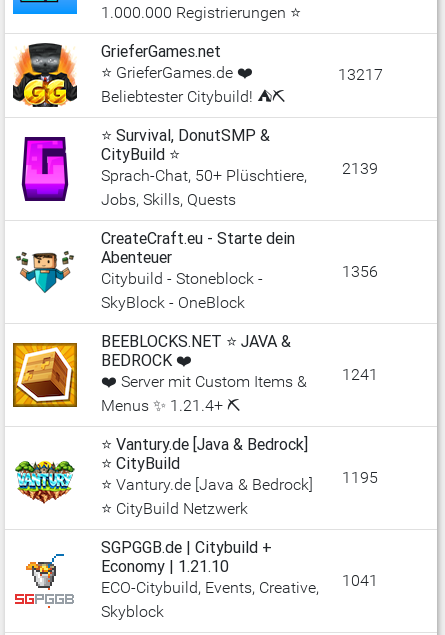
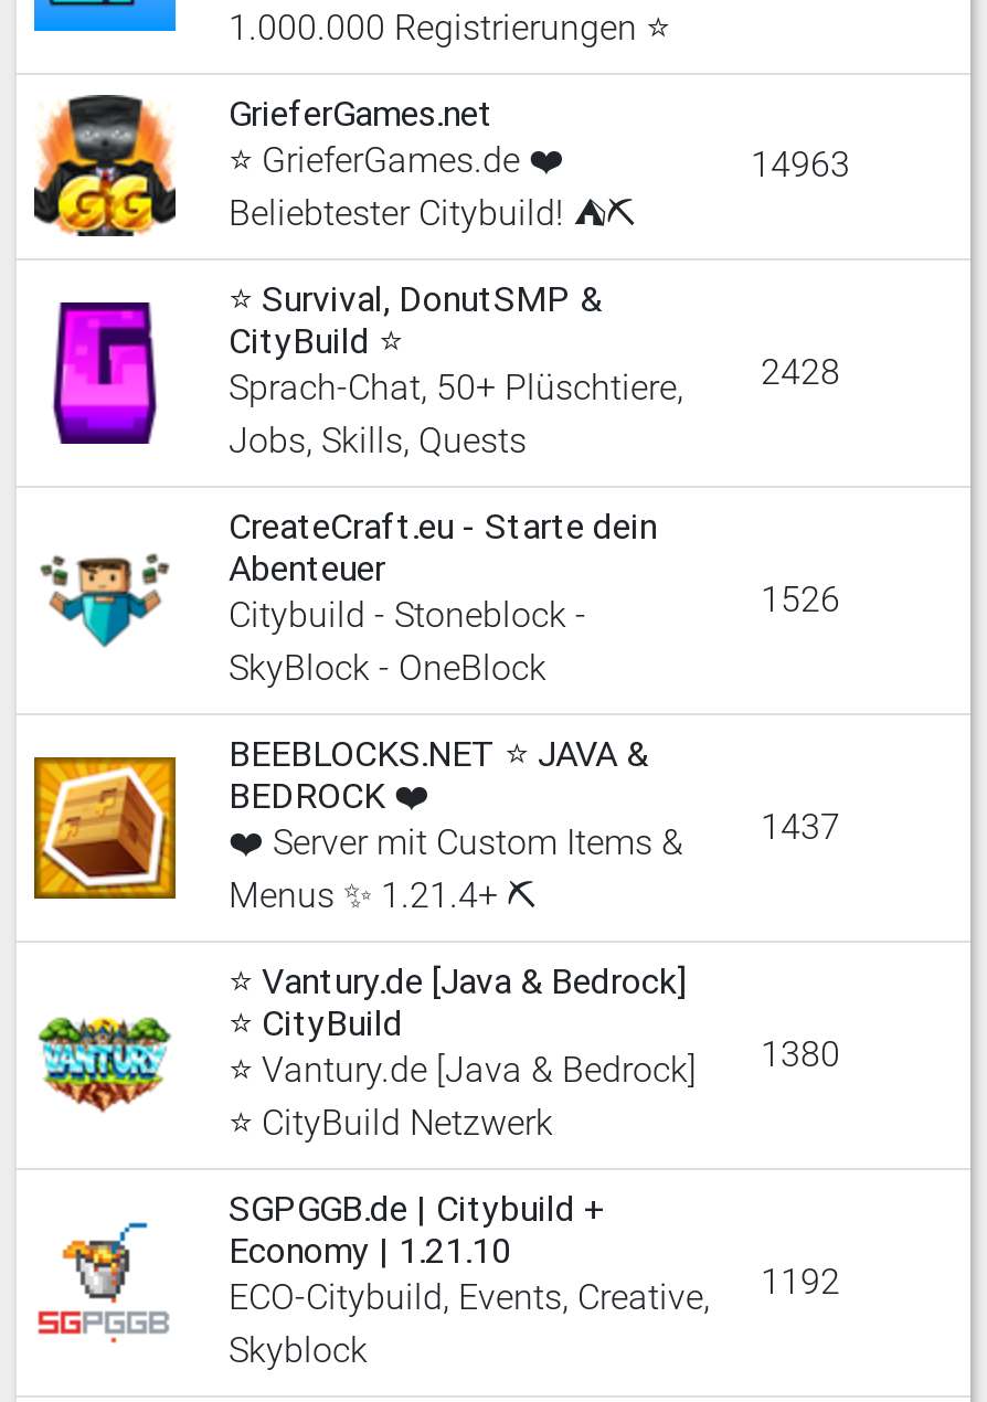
- 13217
+ 14963

- Sprach-Chat, 50+ Plüschtiere, 2139
+ Sprach-Chat, 50+ Plüschtiere, 2428

- 1356
+ 1526

- 1241
+ 1437

- 1195
+ 1380

- ECO-Citybuild, Events, Creative, 1041
+ ECO-Citybuild, Events, Creative, 1192
